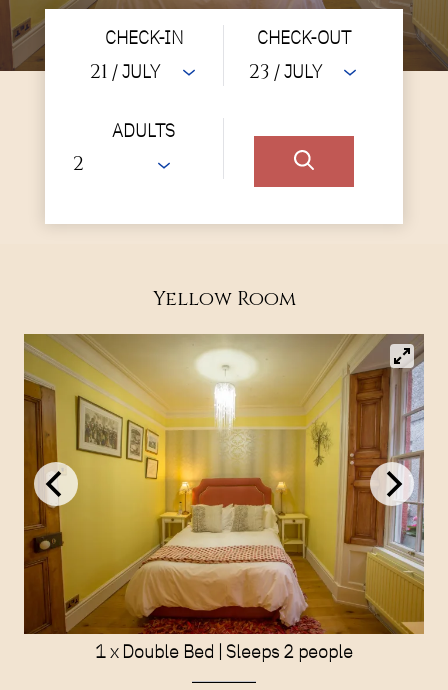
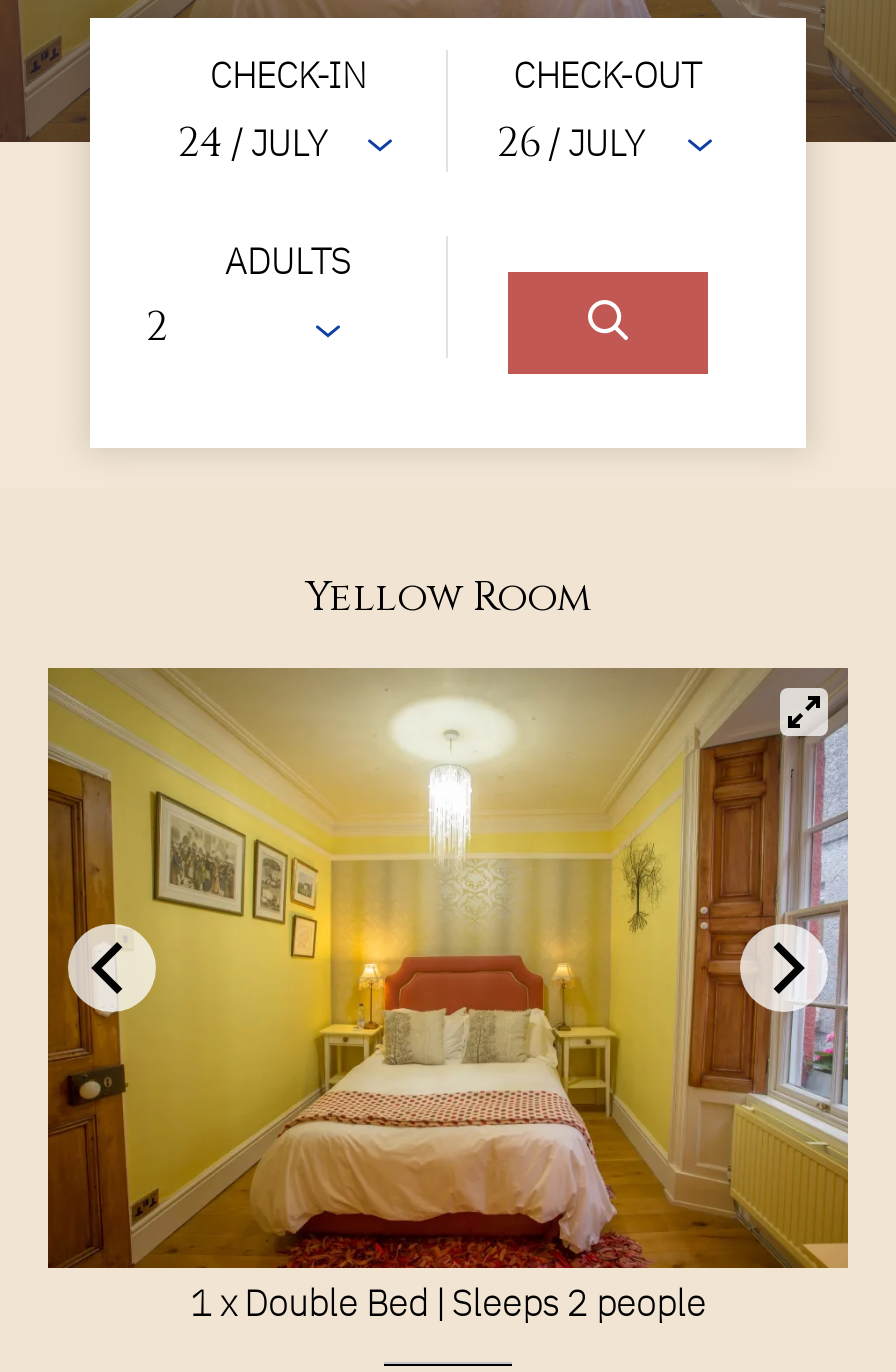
- 21 / JULY
+ 24 / JULY

- 23 / JULY
+ 26 / JULY
